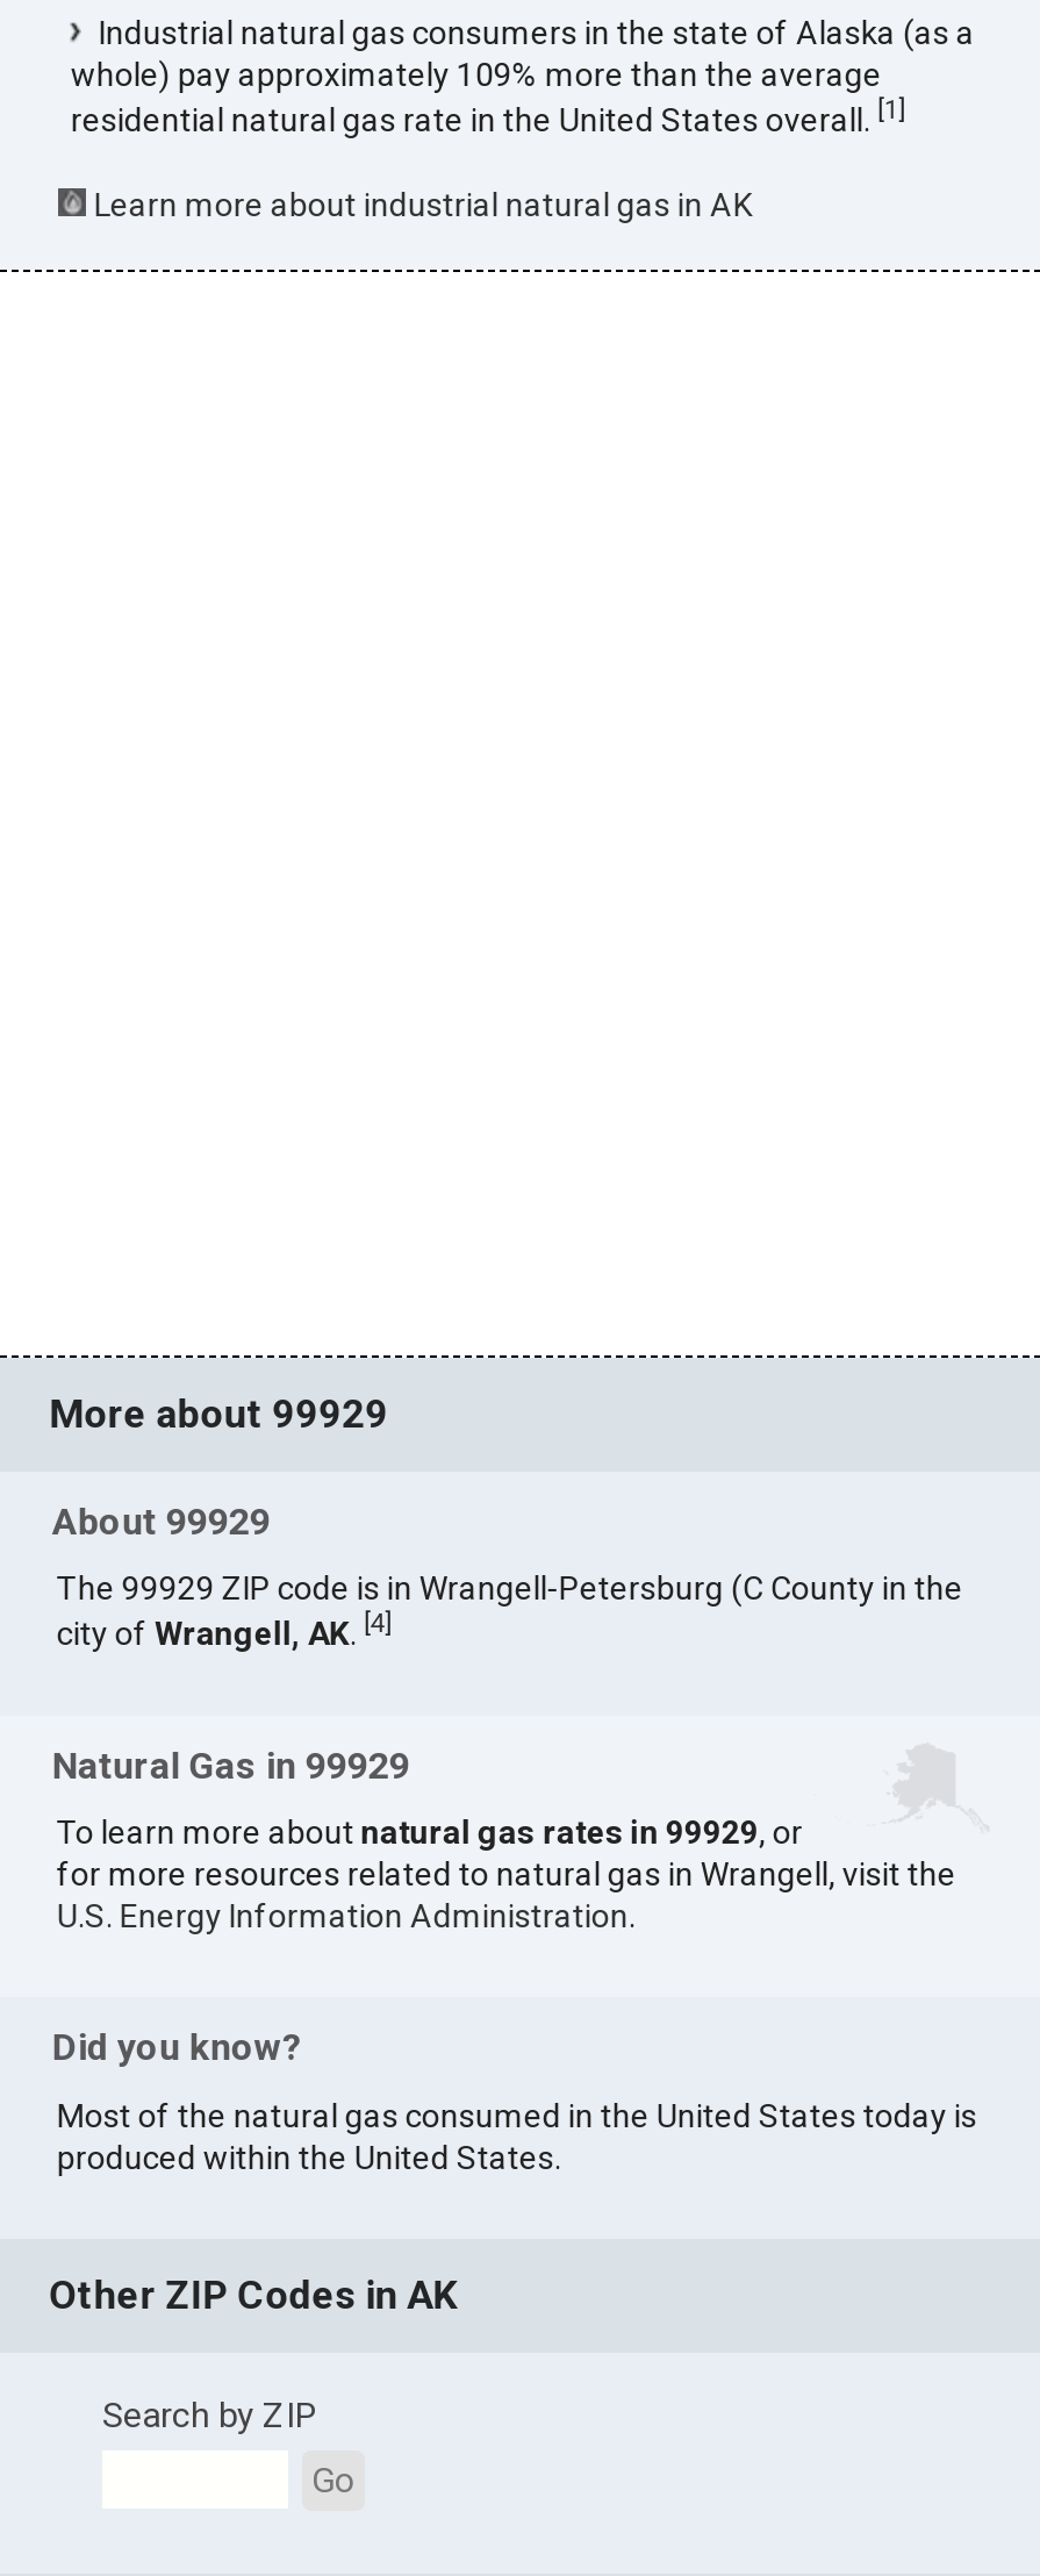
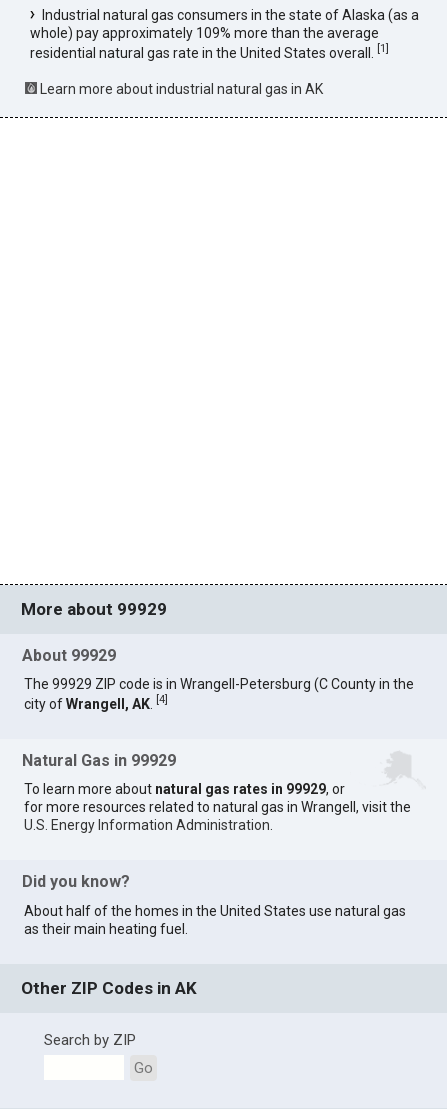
- Most of the natural gas consumed in the United States today is
- produced within the United States.
+ About half of the homes in the United States use natural gas
+ as their main heating fuel.
